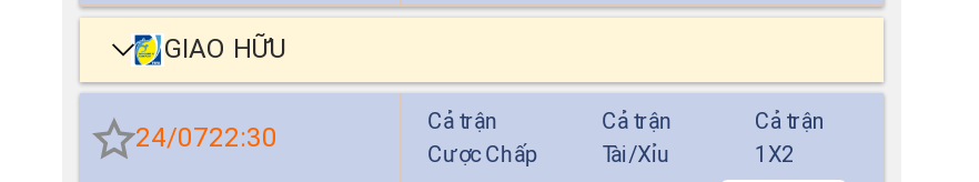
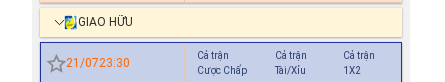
- 24/0722:30
+ 21/0723:30
